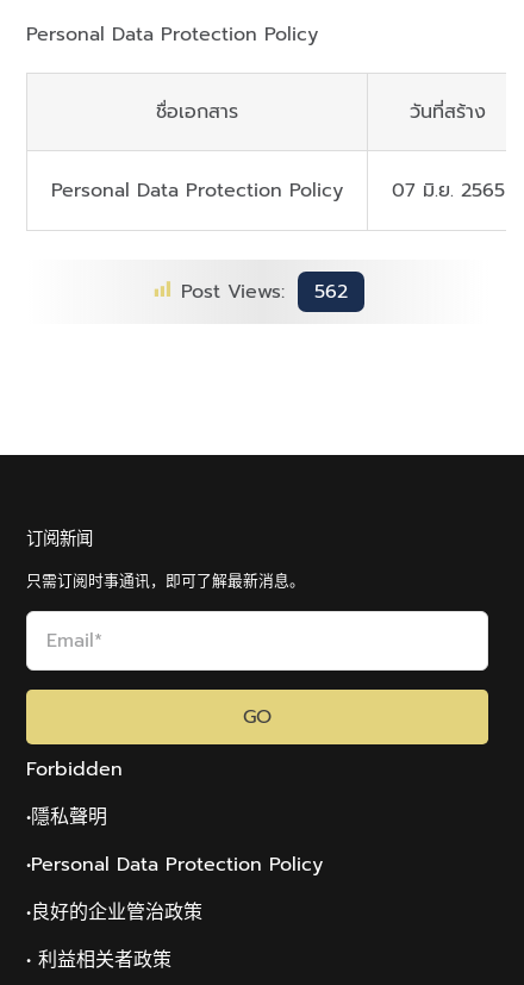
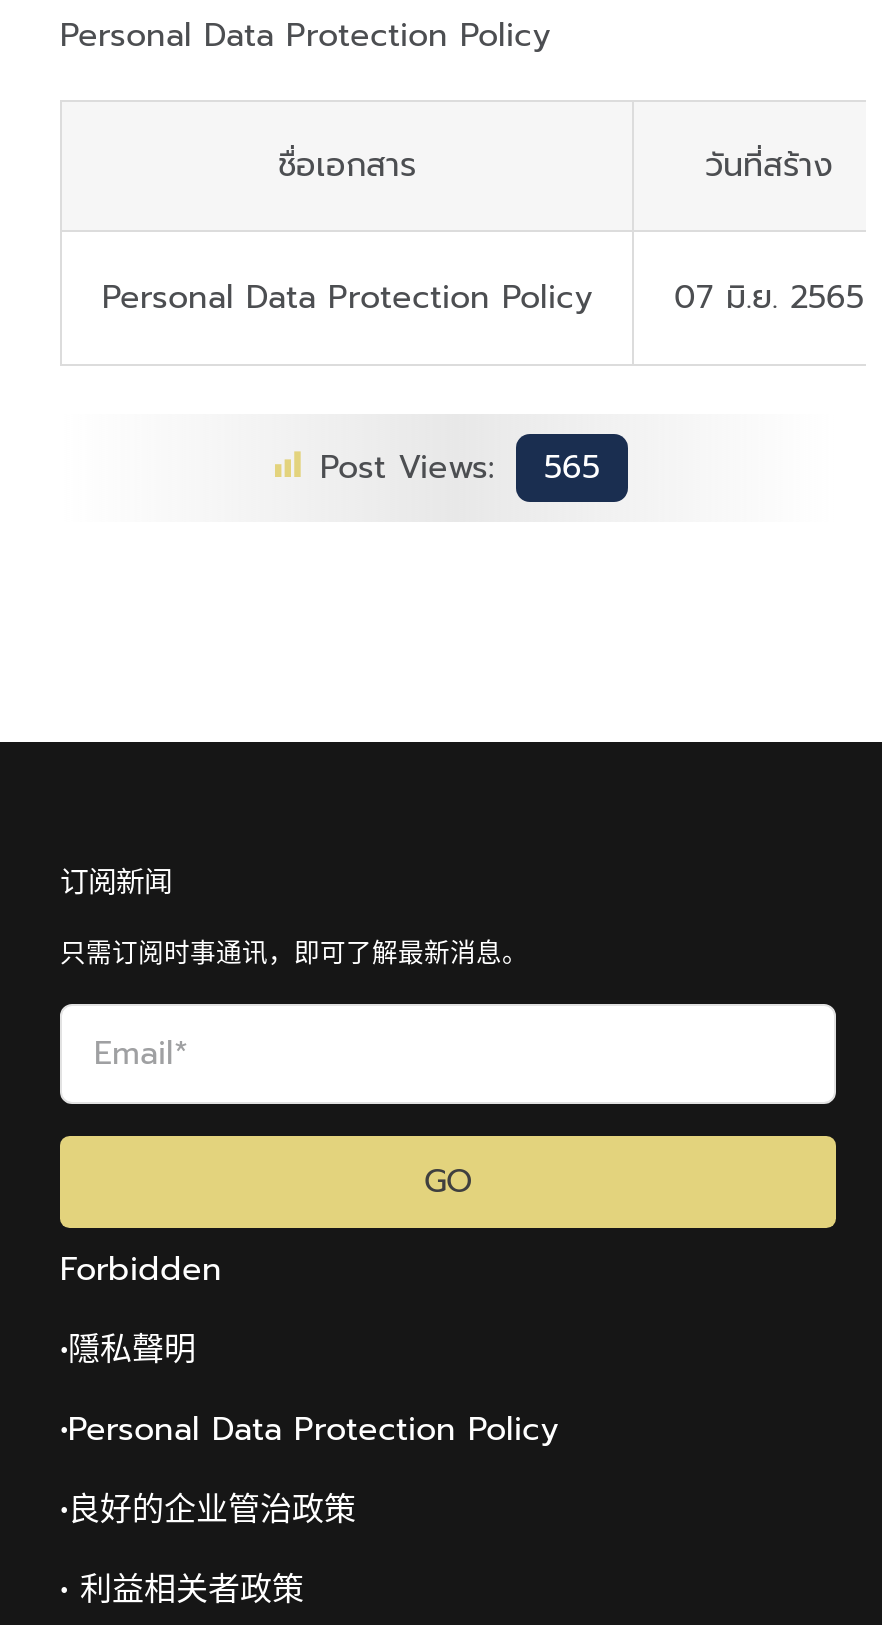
- Post Views: 562
+ Post Views: 565
